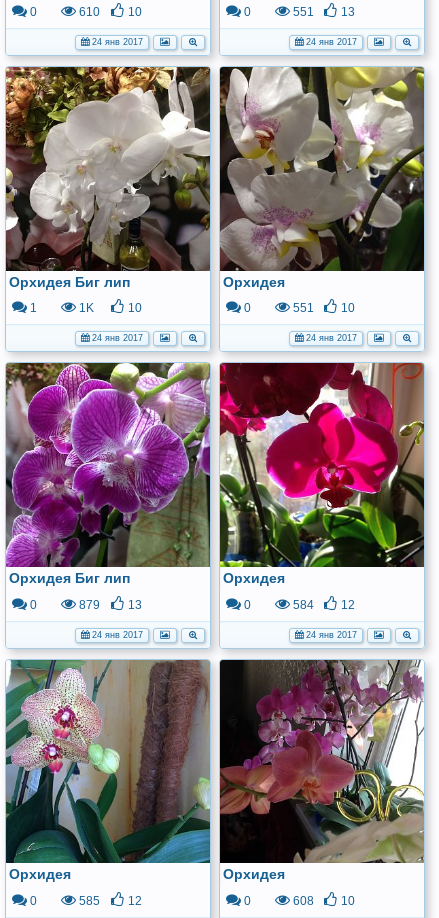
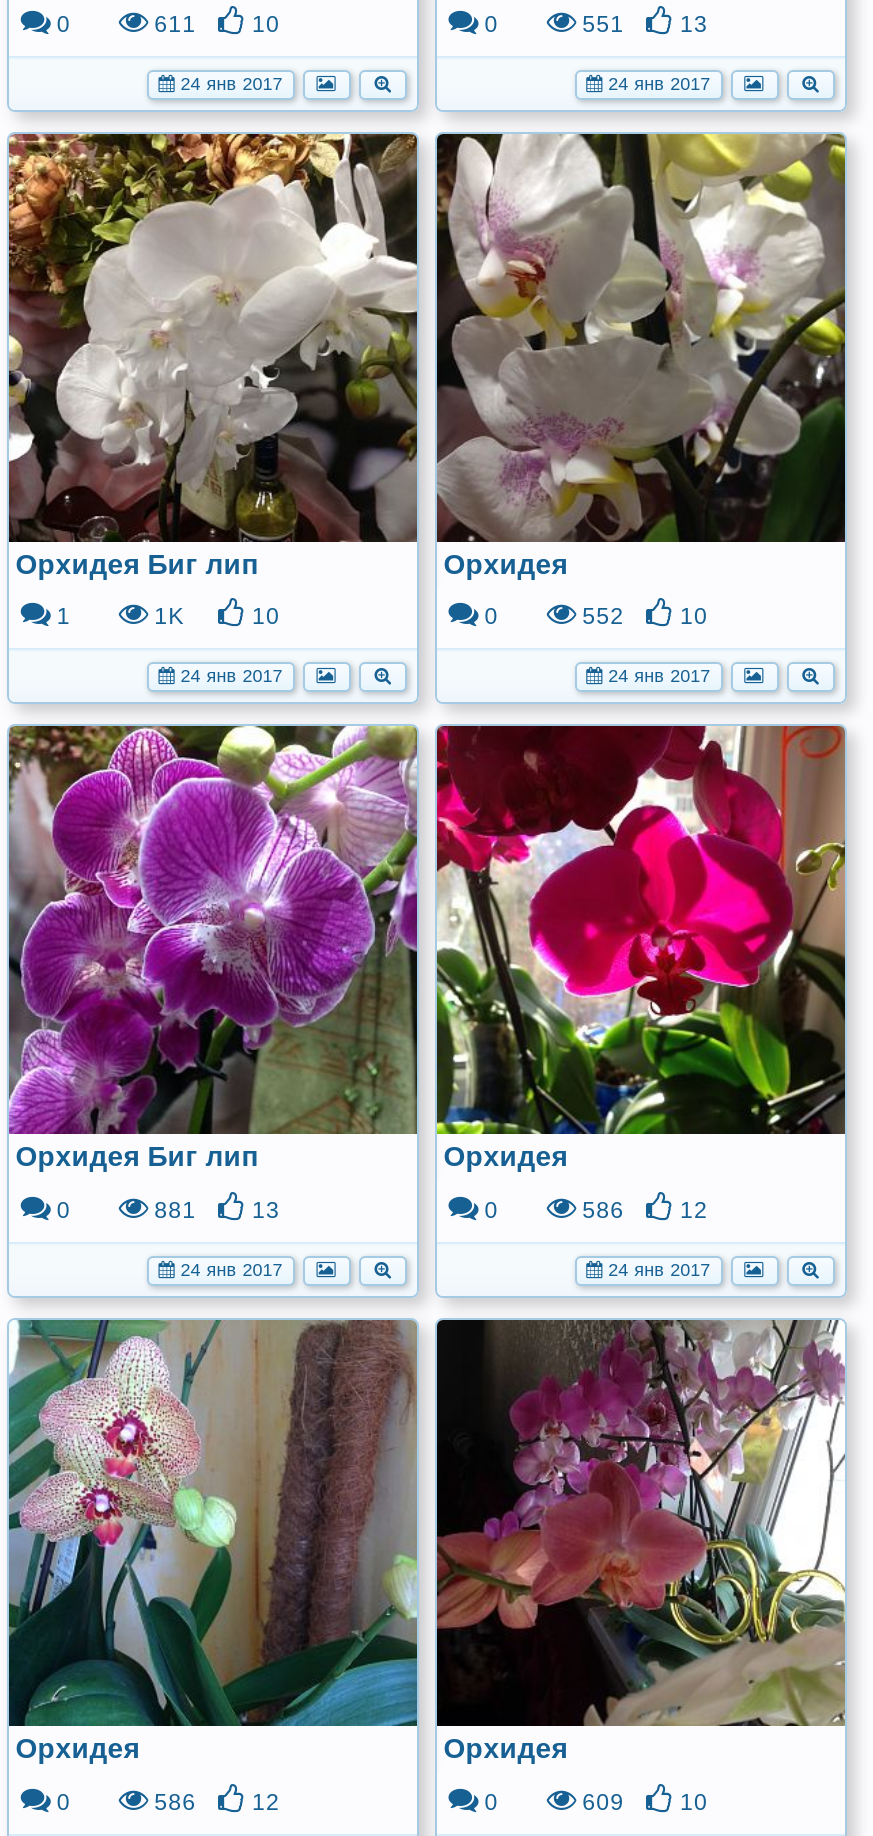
- 610
+ 611

- 551
+ 552

- 879
+ 881

- 584
+ 586

- 585
+ 586

- 608
+ 609
